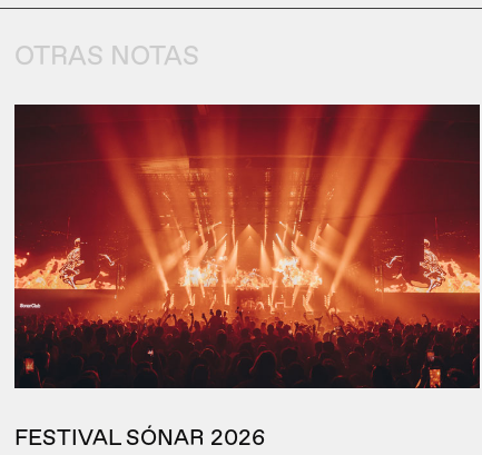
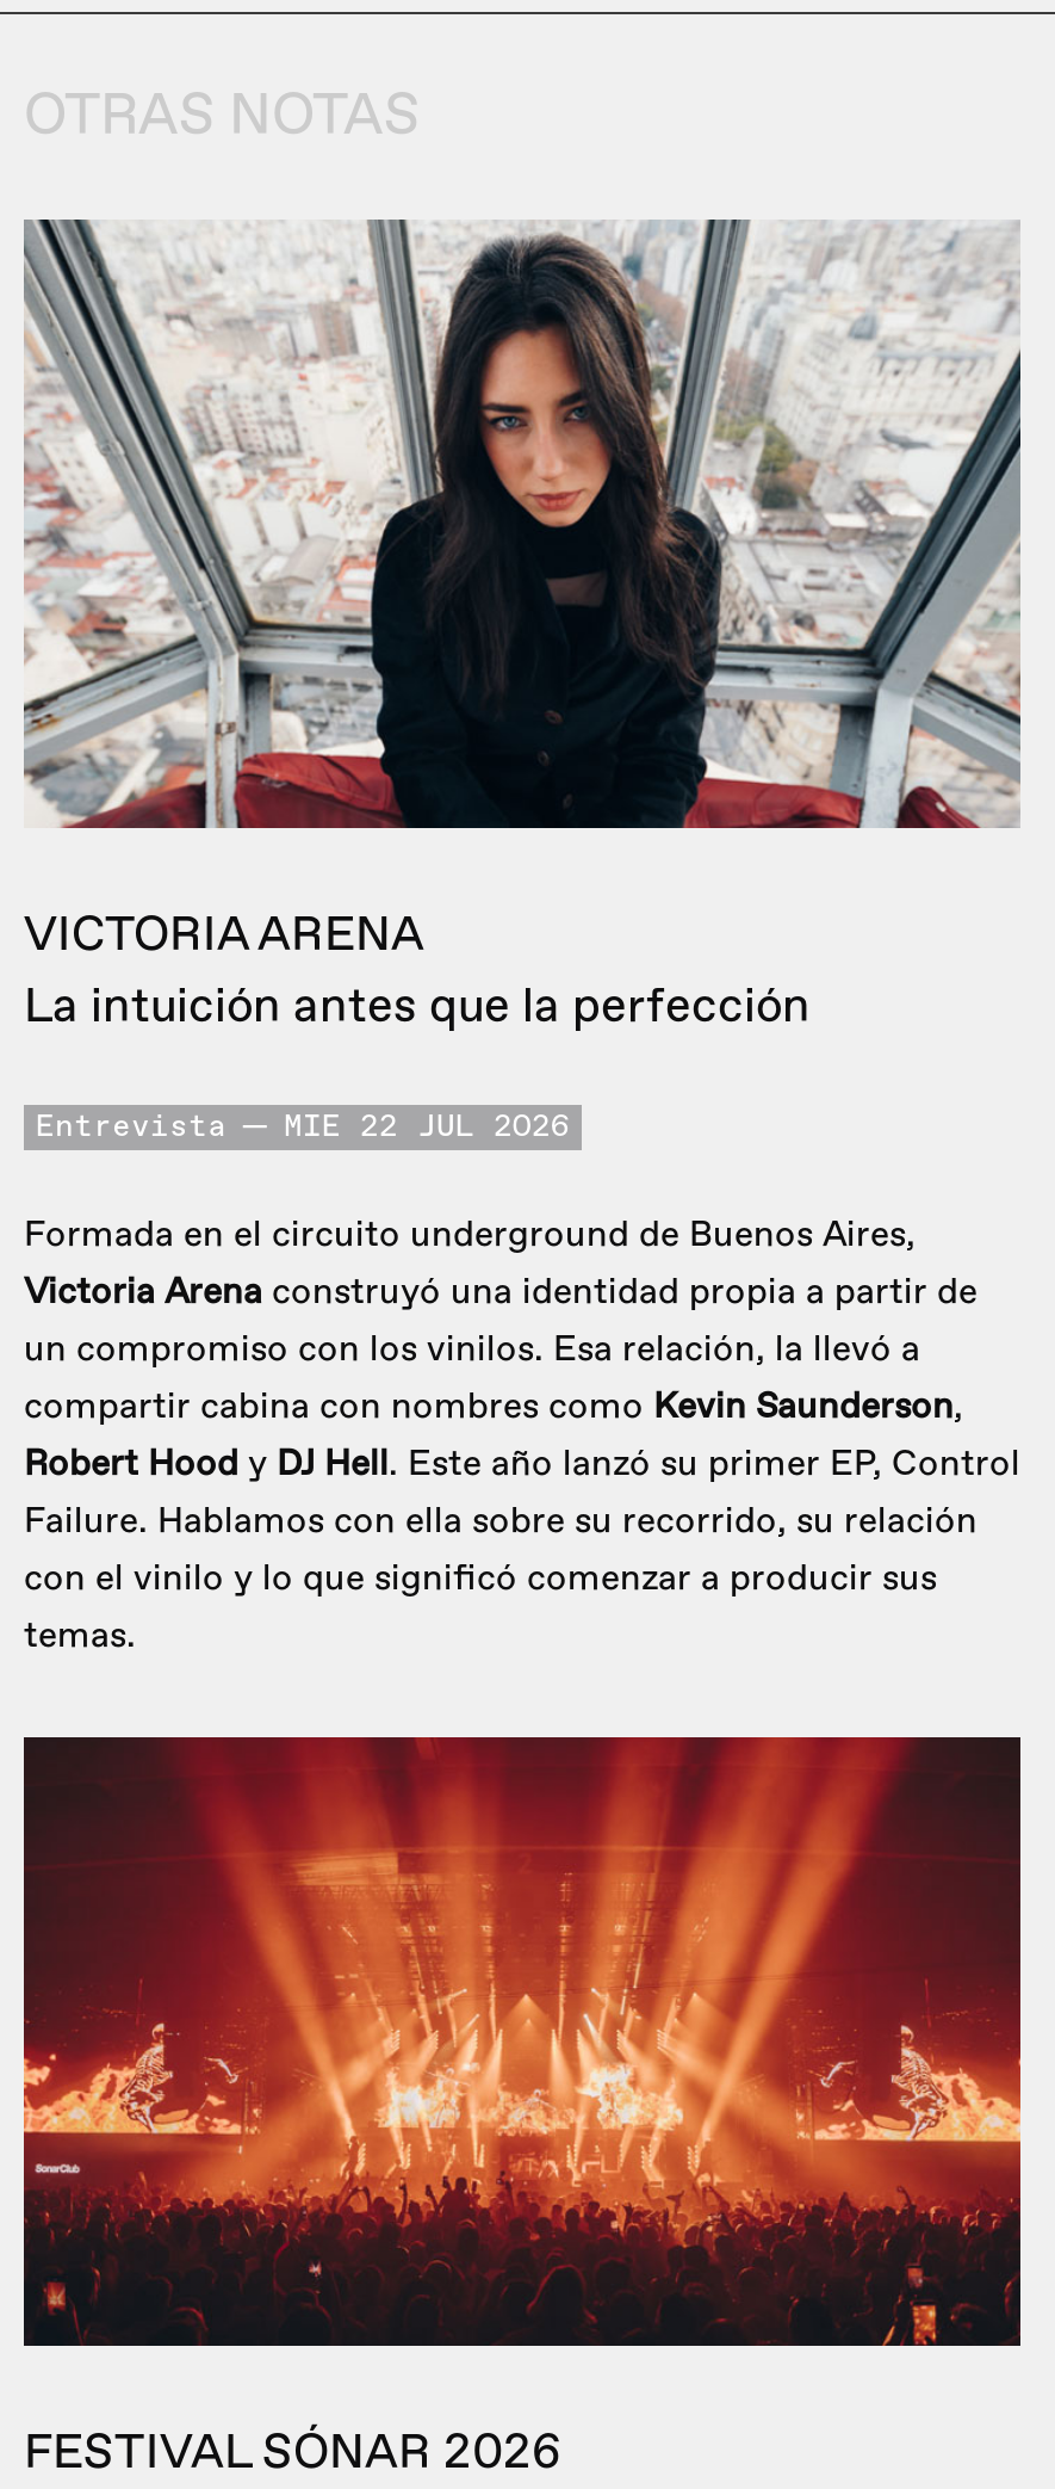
+ [image]
+ VICTORIA ARENA
+ La intuición antes que la perfección
+ Entrevista
+ MIE 22 JUL 2026
+ Formada en el circuito underground de Buenos Aires,
+ Victoria Arena construyó una identidad propia a partir de
+ un compromiso con los vinilos. Esa relación, la llevó a
+ compartir cabina con nombres como Kevin Saunderson,
+ Robert Hood y DJ Hell. Este año lanzó su primer EP, Control
+ Failure. Hablamos con ella sobre su recorrido, su relación
+ con el vinilo y lo que significó comenzar a producir sus
+ temas.
